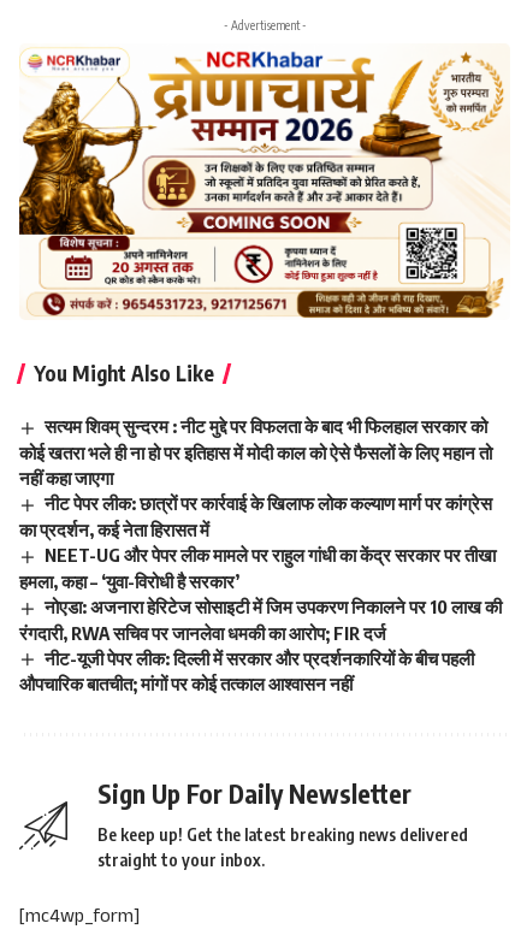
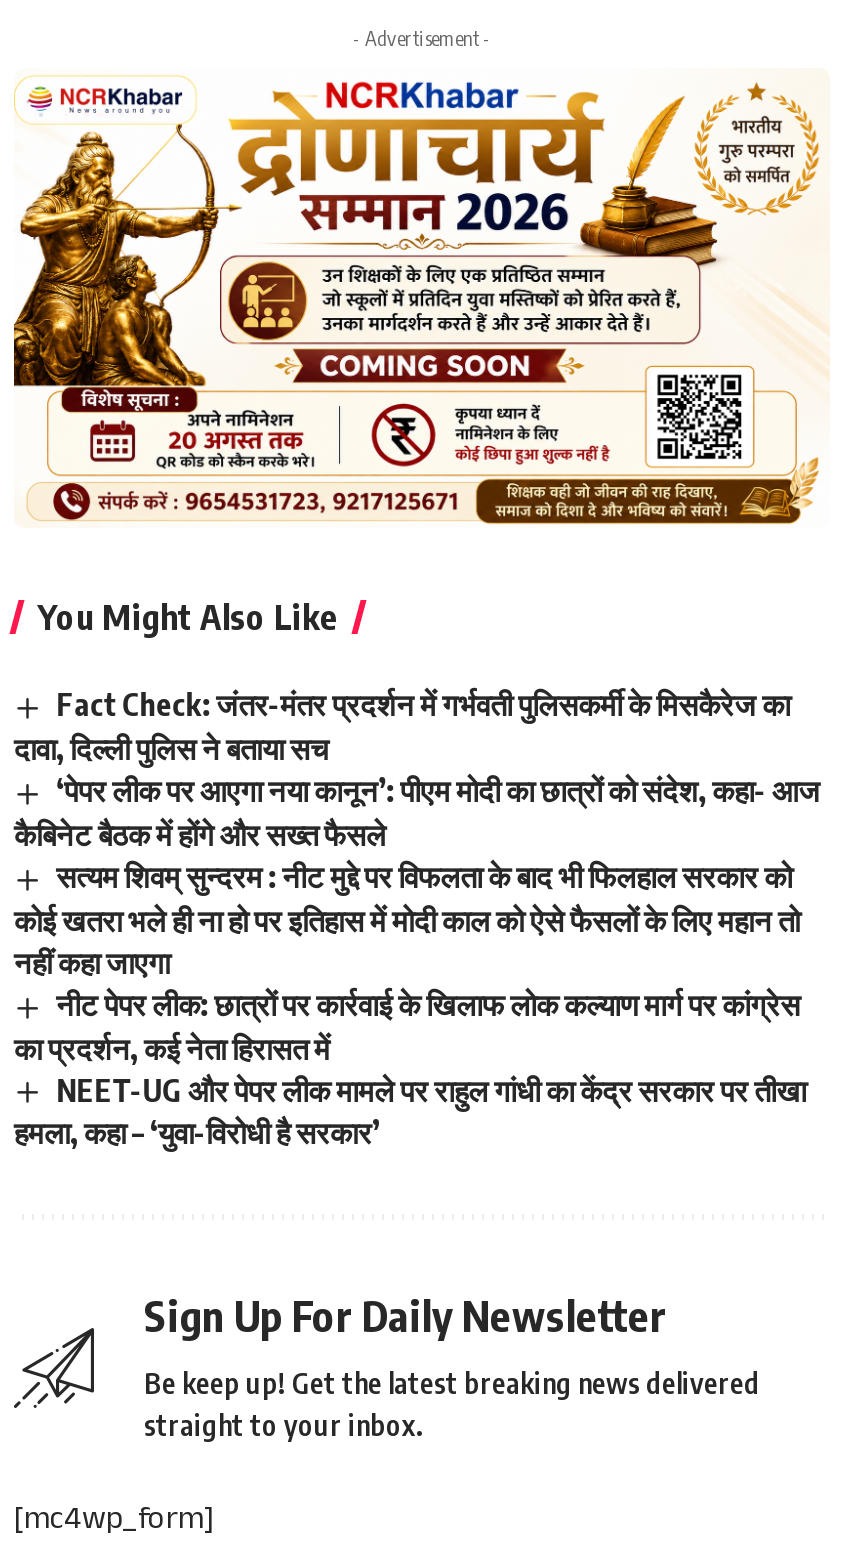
+ Fact Check: जंतर-मंतर प्रदर्शन में गर्भवती पुलिसकर्मी के मिसकैरेज का
+ दावा, दिल्ली पुलिस ने बताया सच
+ ‘पेपर लीक पर आएगा नया कानून’: पीएम मोदी का छात्रों को संदेश, कहा- आज
+ कैबिनेट बैठक में होंगे और सख्त फैसले

moved down: सत्यम शिवम् सुन्दरम : नीट मुद्दे पर विफलता के बाद भी फिलहाल सरकार को | कोई खतरा भले ही ना हो पर इतिहास में मोदी काल को ऐसे फैसलों के लिए महान तो | नहीं कहा जाएगा | नीट पेपर लीक: छात्रों पर कार्रवाई के खिलाफ लोक कल्याण मार्ग पर कांग्रेस | का प्रदर्शन, कई नेता हिरासत में | NEET-UG और पेपर लीक मामले पर राहुल गांधी का केंद्र सरकार पर तीखा | हमला, कहा – ‘युवा-विरोधी है सरकार’

- नोएडा: अजनारा हेरिटेज सोसाइटी में जिम उपकरण निकालने पर 10 लाख की
- रंगदारी, RWA सचिव पर जानलेवा धमकी का आरोप; FIR दर्ज
- नीट-यूजी पेपर लीक: दिल्ली में सरकार और प्रदर्शनकारियों के बीच पहली
- औपचारिक बातचीत; मांगों पर कोई तत्काल आश्वासन नहीं
